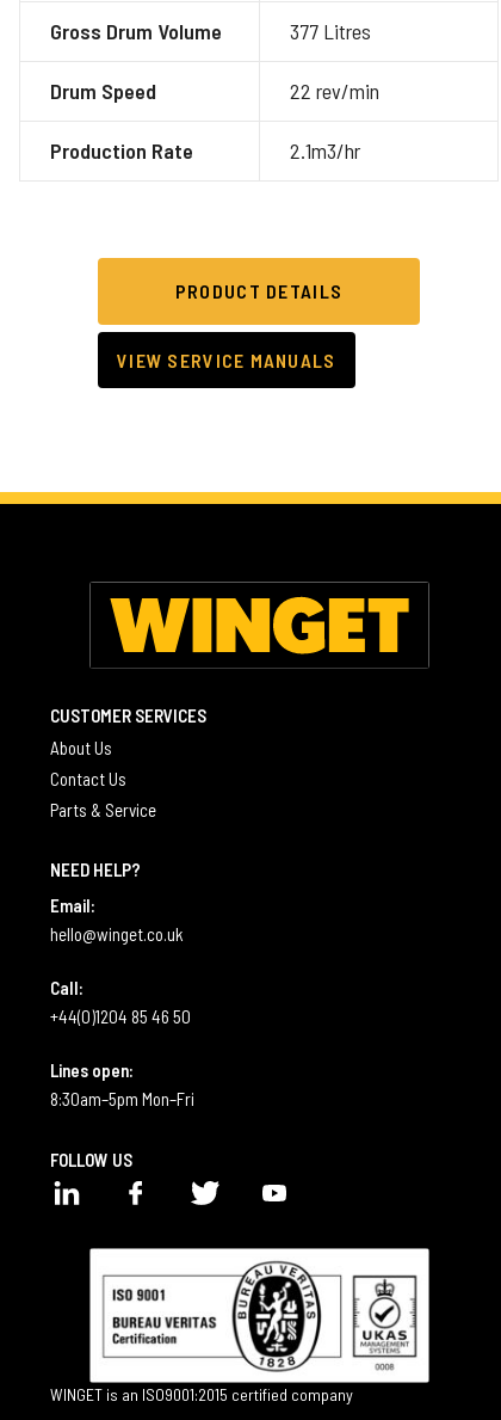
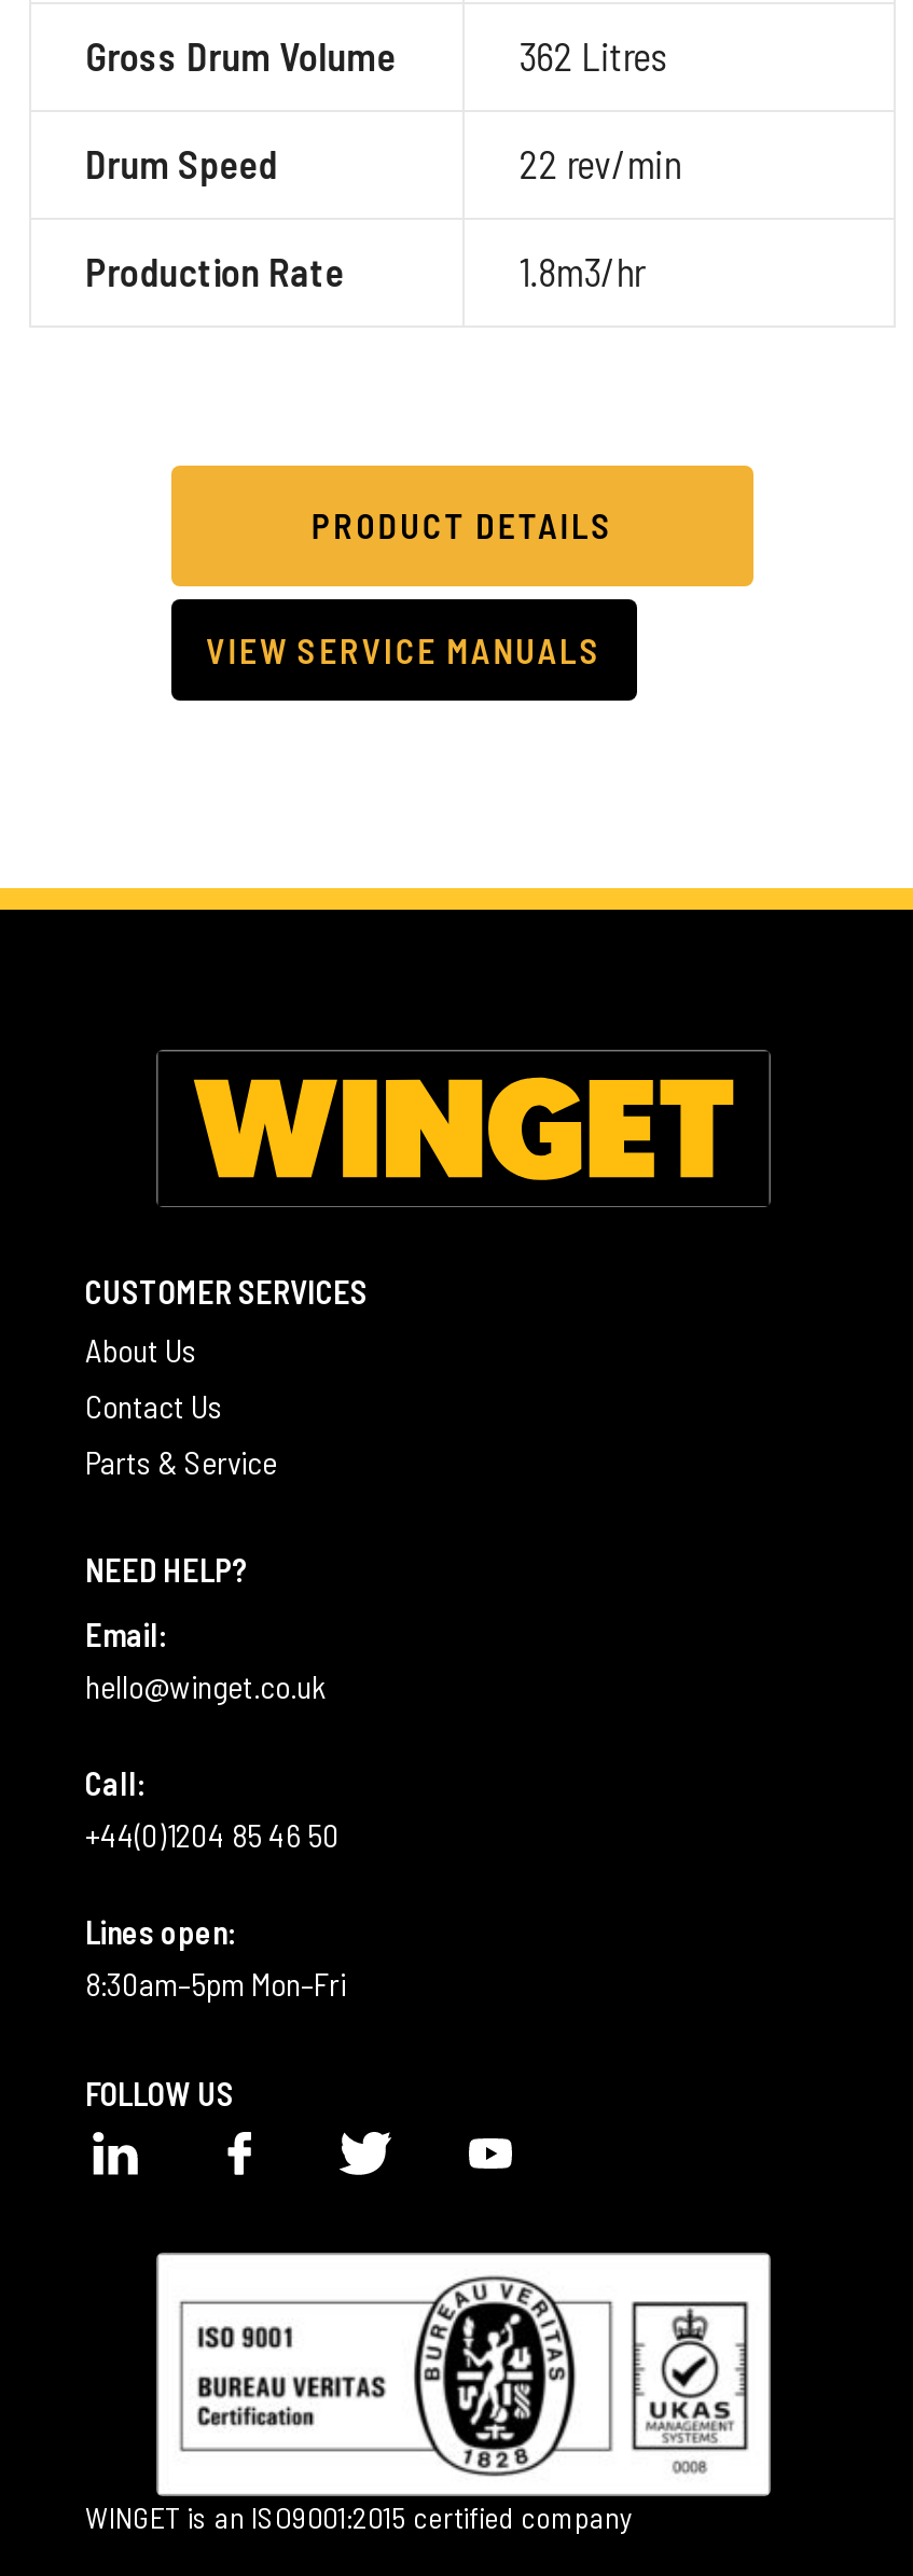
- 377 Litres
+ 362 Litres

- 2.1m3/hr
+ 1.8m3/hr
